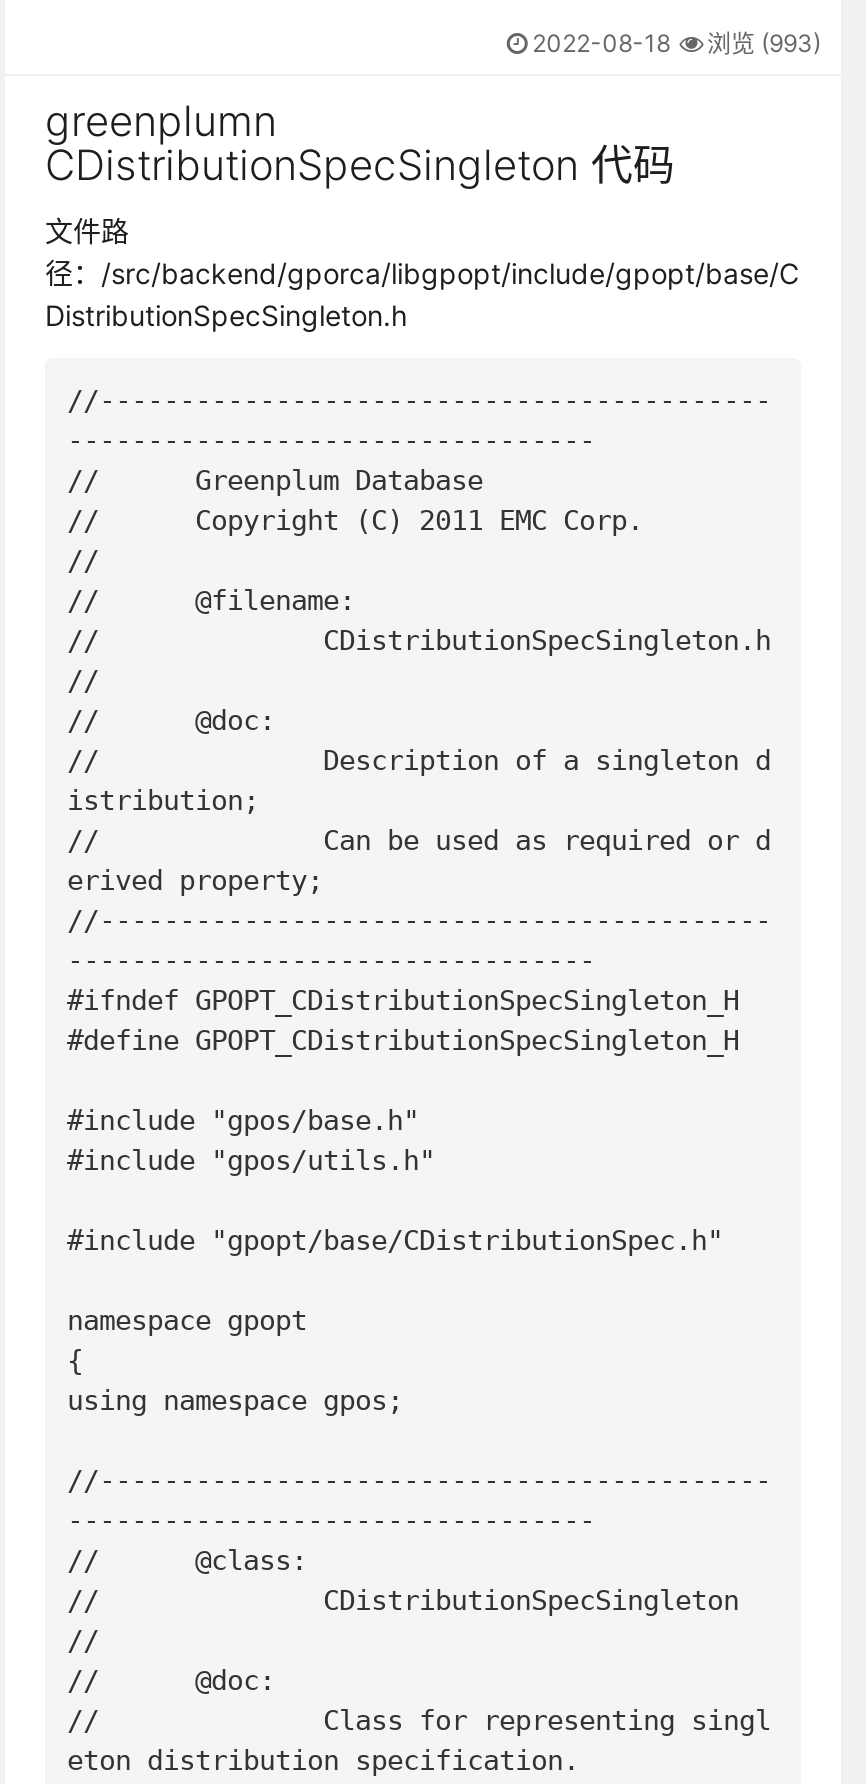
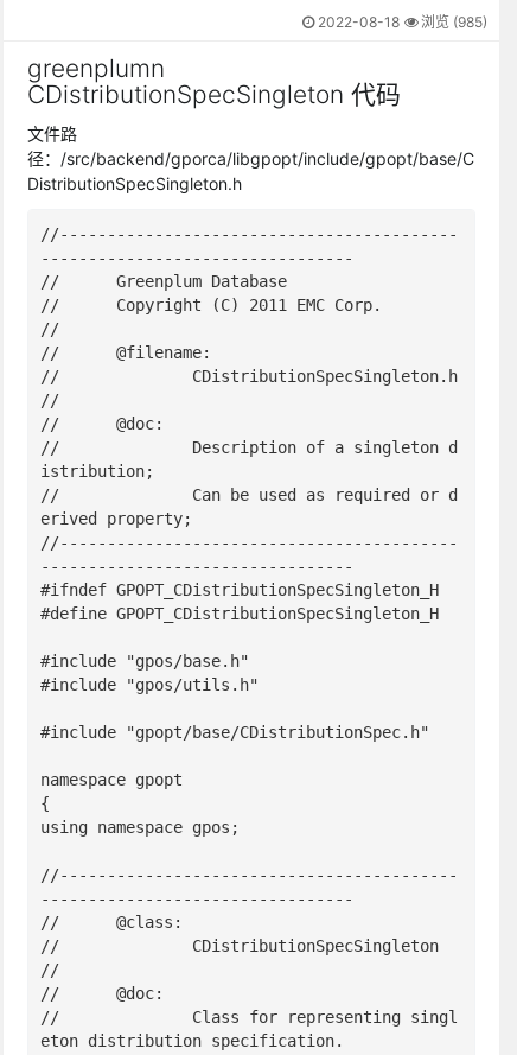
- 2022-08-18 浏览 (993)
+ 2022-08-18 浏览 (985)
